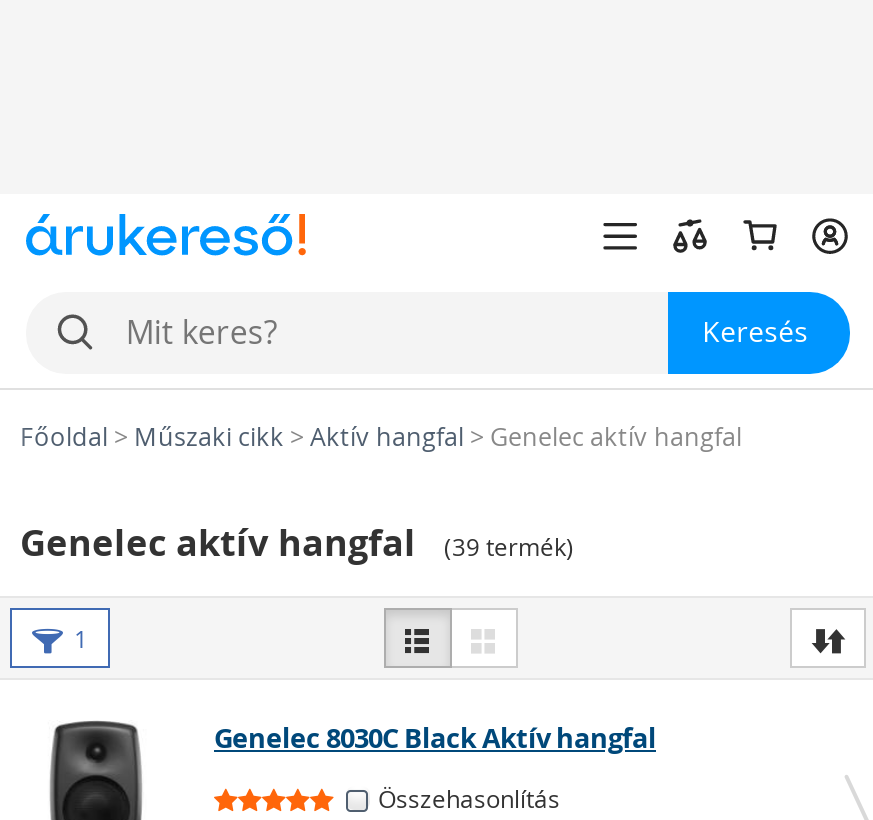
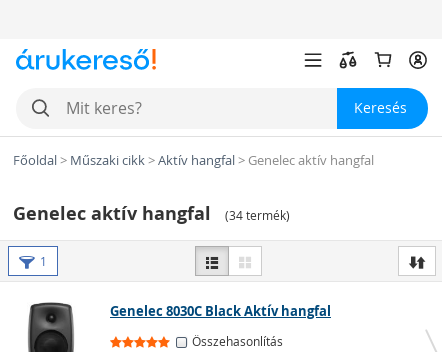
- Genelec aktív hangfal (39 termék)
+ Genelec aktív hangfal (34 termék)
